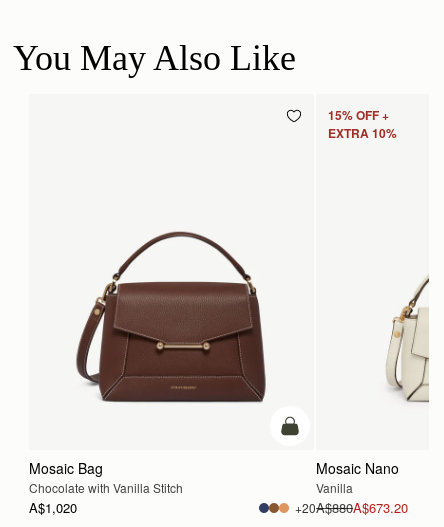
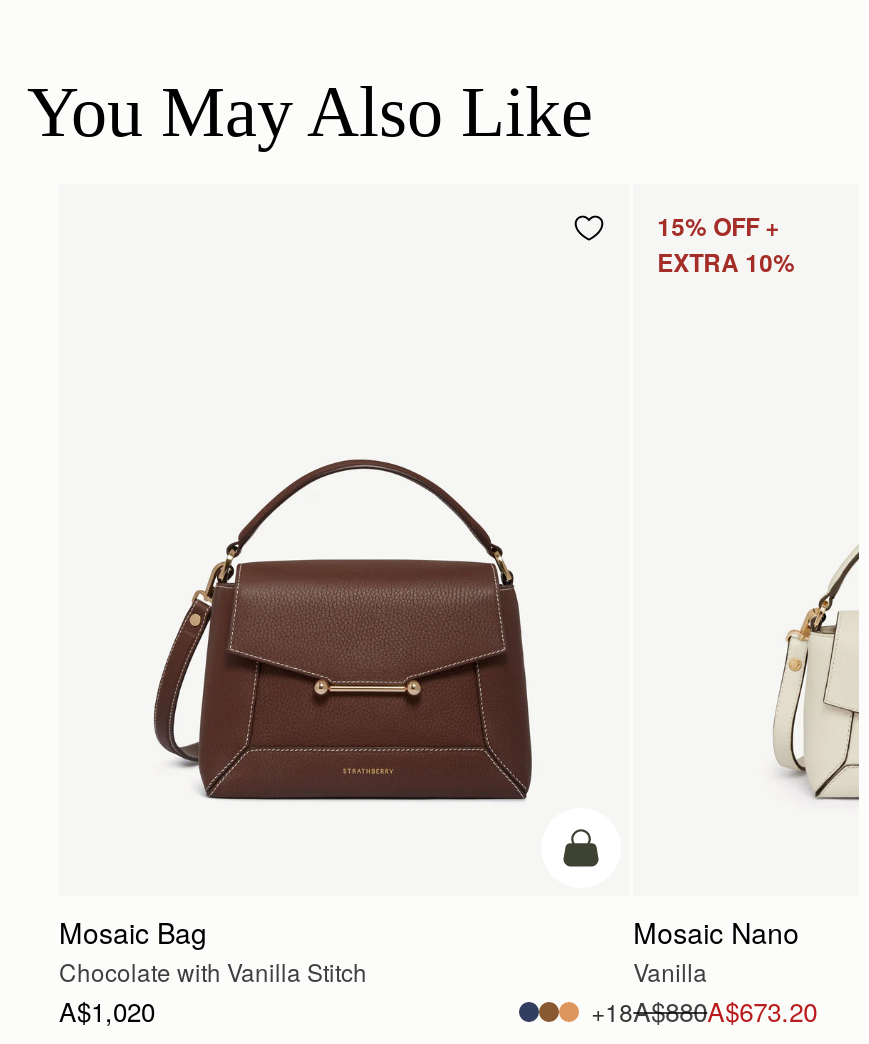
- +20 A$880A$673.20
+ +18 A$880A$673.20
